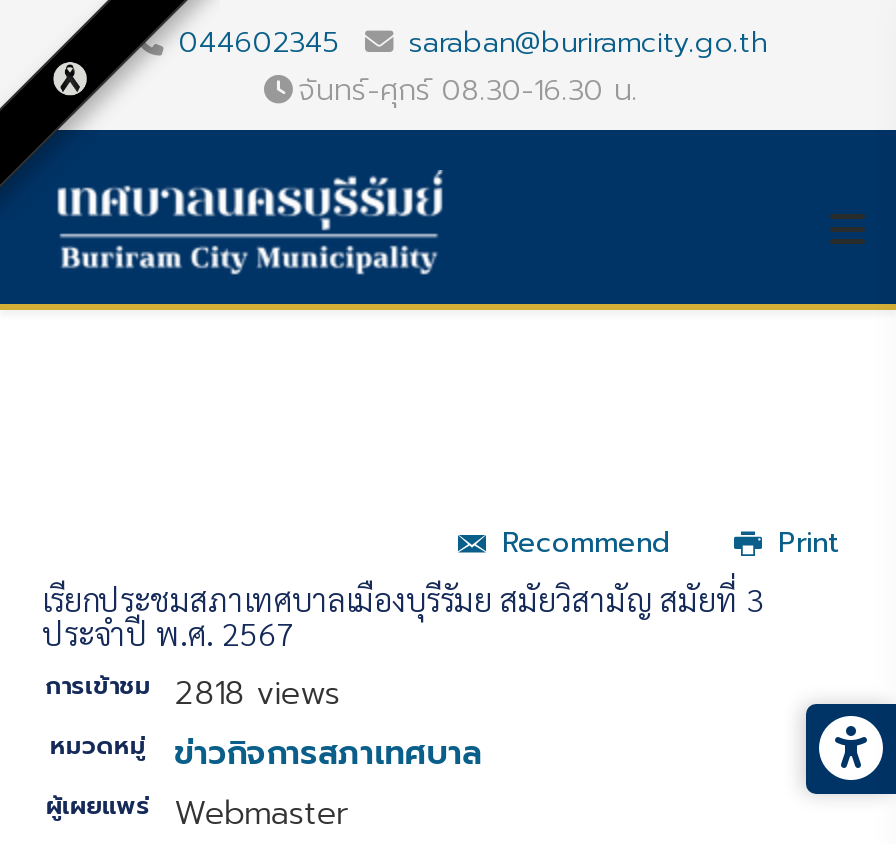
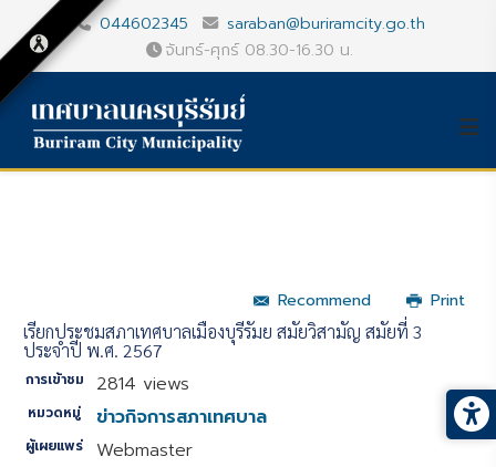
- การเข้าชม 2818 views
+ การเข้าชม 2814 views
